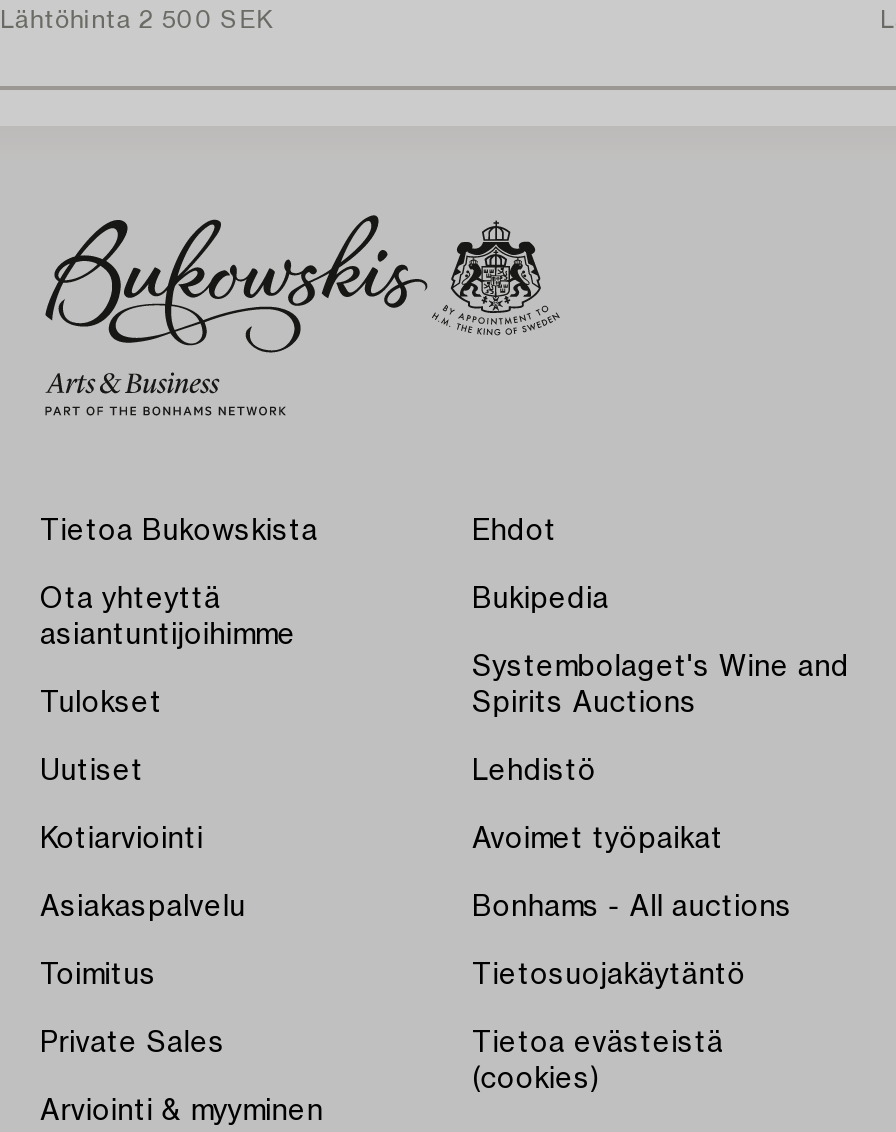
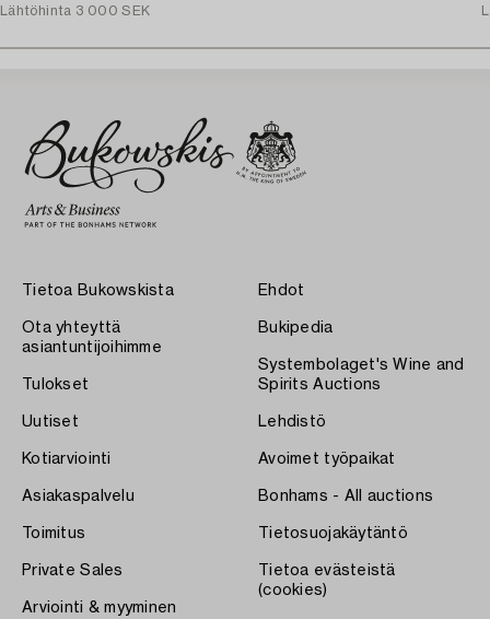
- Lähtöhinta 2 500 SEK
+ Lähtöhinta 3 000 SEK
